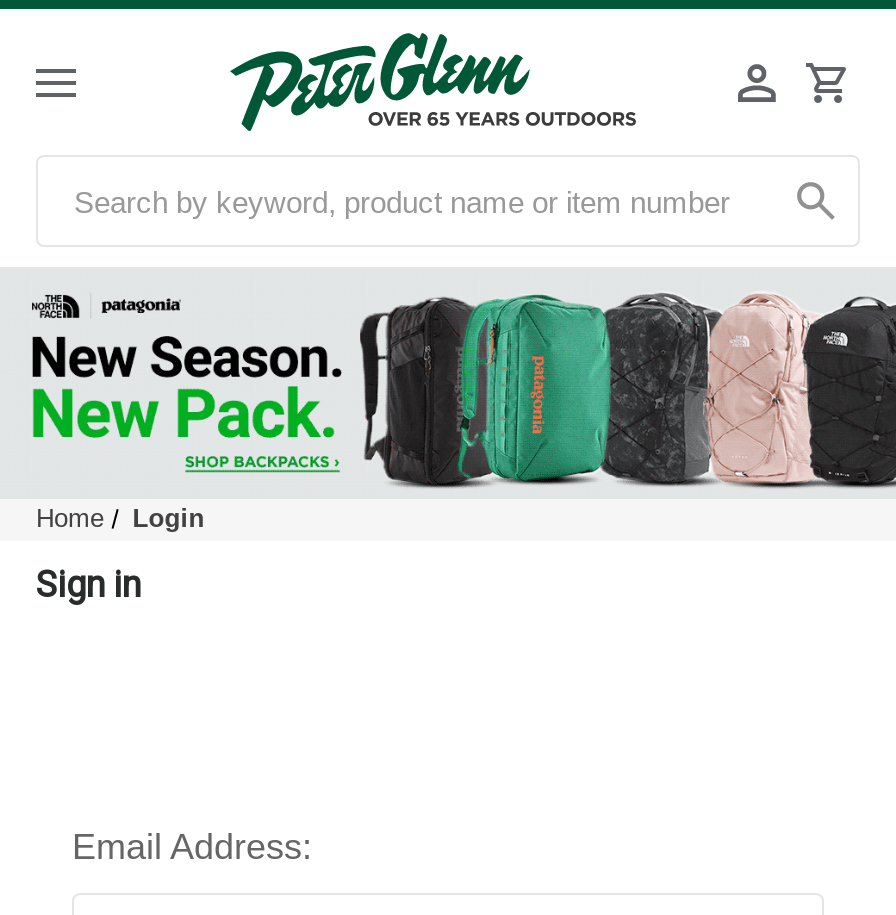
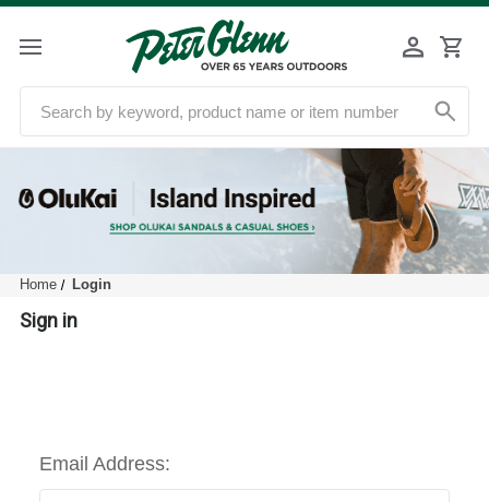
- [image]
+ [image]
